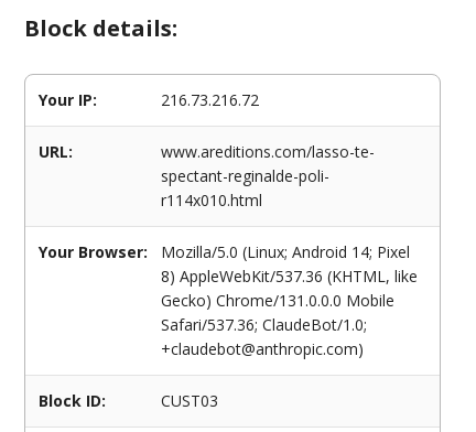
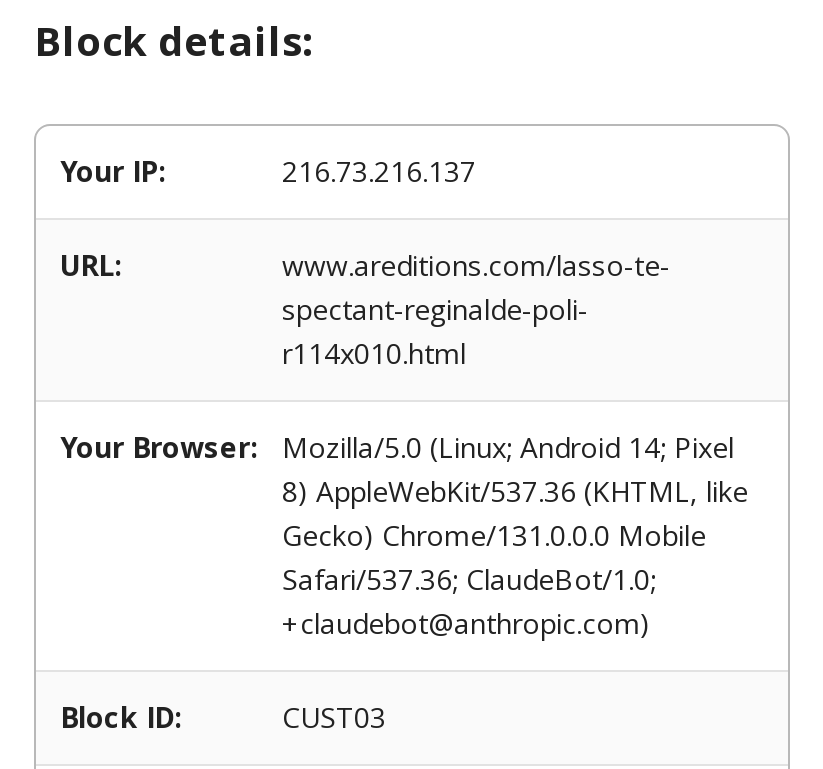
- 216.73.216.72
+ 216.73.216.137
